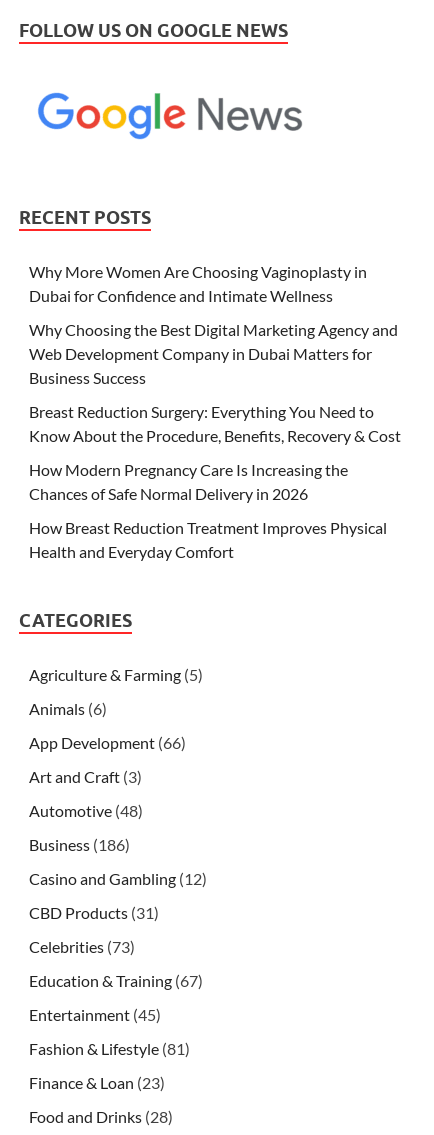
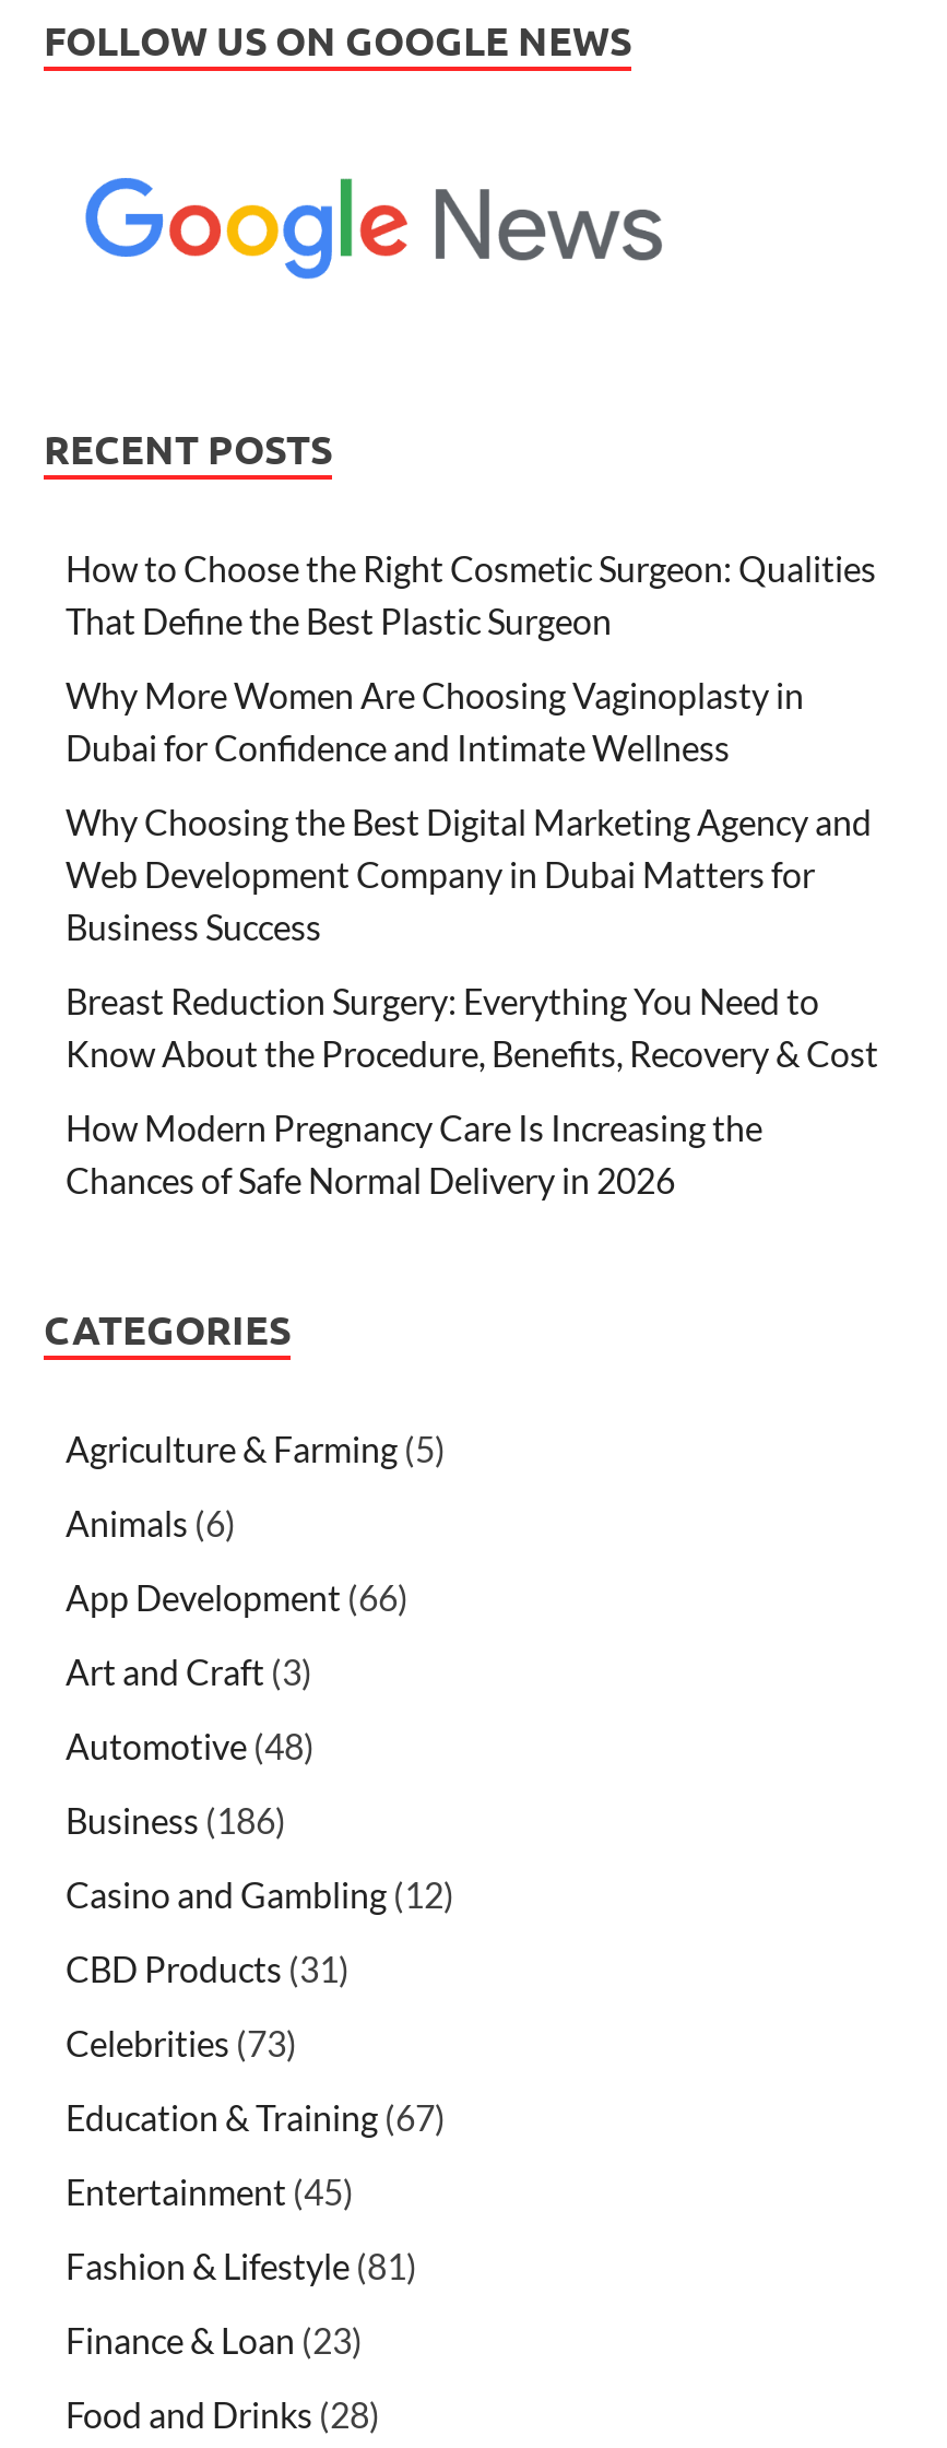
+ How to Choose the Right Cosmetic Surgeon: Qualities
+ That Define the Best Plastic Surgeon

moved down: Why More Women Are Choosing Vaginoplasty in | Dubai for Confidence and Intimate Wellness | Why Choosing the Best Digital Marketing Agency and | ... | How Modern Pregnancy Care Is Increasing the | Chances of Safe Normal Delivery in 2026

- How Breast Reduction Treatment Improves Physical
- Health and Everyday Comfort
